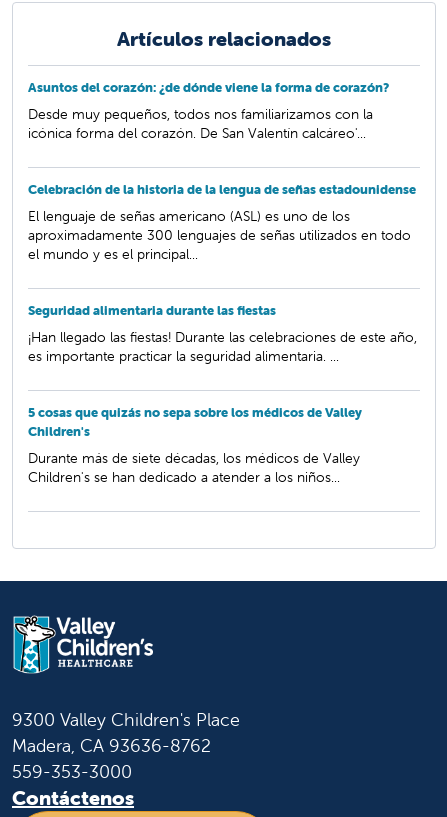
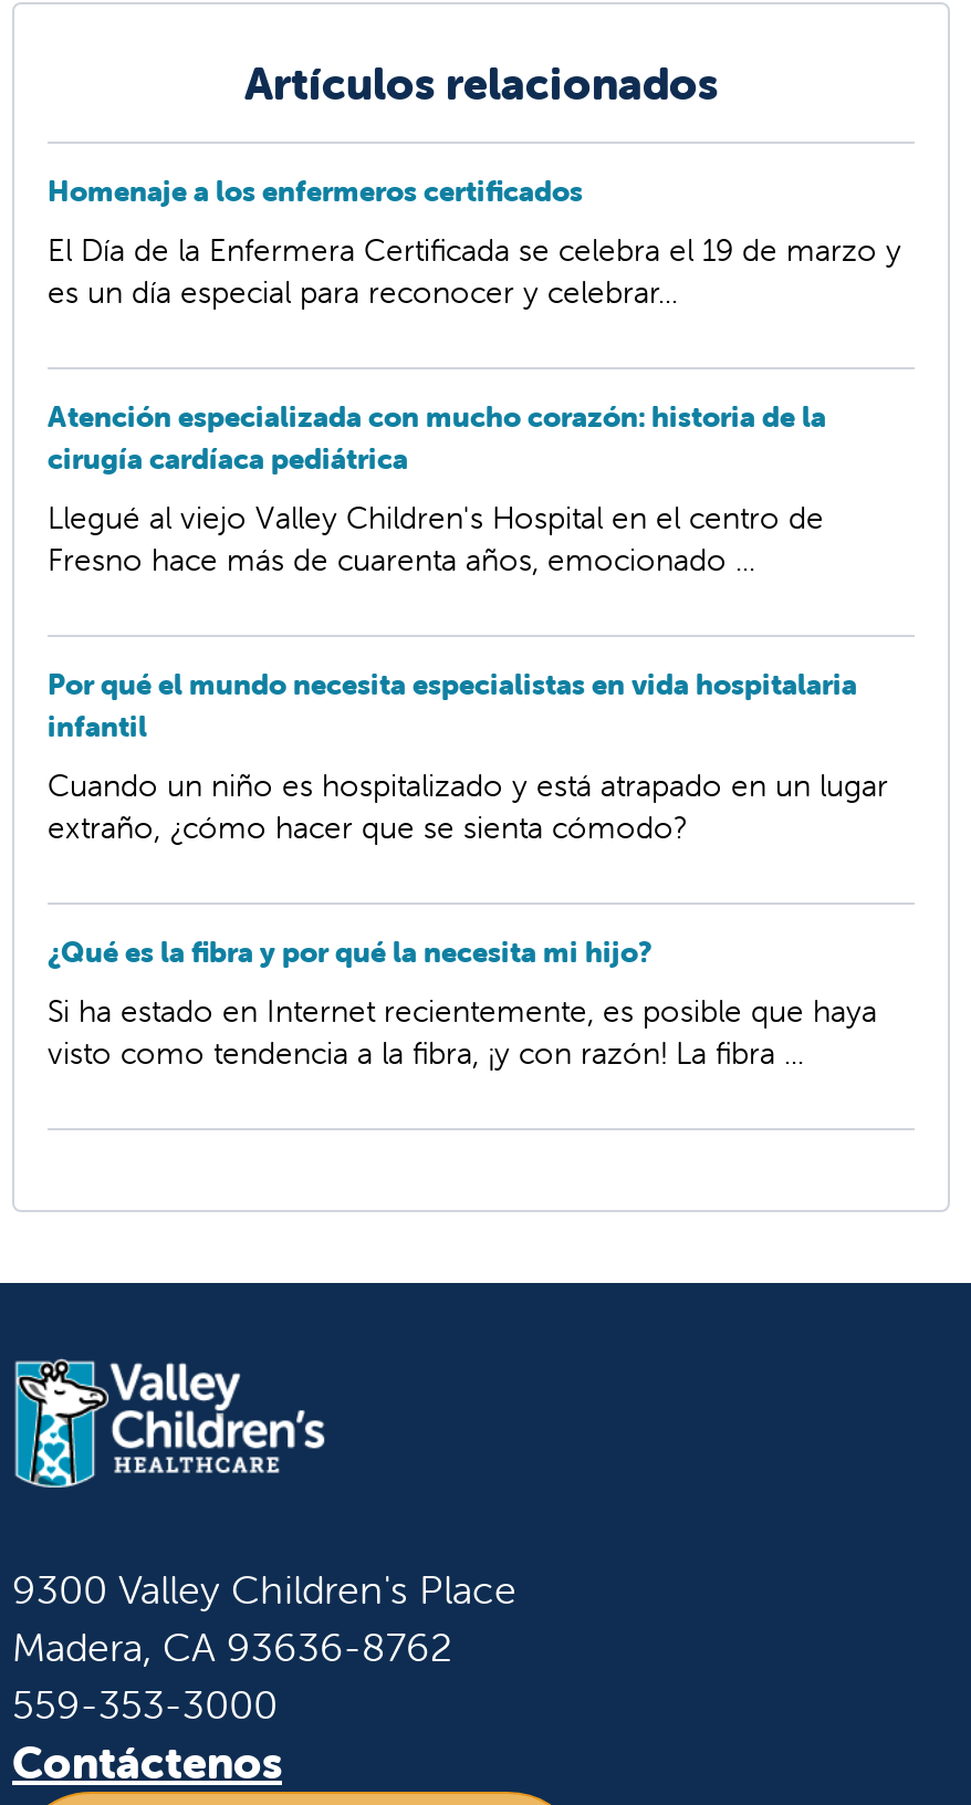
- Asuntos del corazón: ¿de dónde viene la forma de corazón?
+ Homenaje a los enfermeros certificados

- Desde muy pequeños, todos nos familiarizamos con la
- icónica forma del corazón. De San Valentín calcáreo'...
+ El Día de la Enfermera Certificada se celebra el 19 de marzo y
+ es un día especial para reconocer y celebrar...

- Celebración de la historia de la lengua de señas estadounidense
+ Atención especializada con mucho corazón: historia de la
+ cirugía cardíaca pediátrica

- El lenguaje de señas americano (ASL) es uno de los
- aproximadamente 300 lenguajes de señas utilizados en todo
- el mundo y es el principal...
+ Llegué al viejo Valley Children's Hospital en el centro de
+ Fresno hace más de cuarenta años, emocionado ...

- Seguridad alimentaria durante las fiestas
+ Por qué el mundo necesita especialistas en vida hospitalaria
+ infantil

- ¡Han llegado las fiestas! Durante las celebraciones de este año,
- es importante practicar la seguridad alimentaria. ...
+ Cuando un niño es hospitalizado y está atrapado en un lugar
+ extraño, ¿cómo hacer que se sienta cómodo?

- 5 cosas que quizás no sepa sobre los médicos de Valley
- Children's
+ ¿Qué es la fibra y por qué la necesita mi hijo?

- Durante más de siete décadas, los médicos de Valley
- Children's se han dedicado a atender a los niños...
+ Si ha estado en Internet recientemente, es posible que haya
+ visto como tendencia a la fibra, ¡y con razón! La fibra ...
